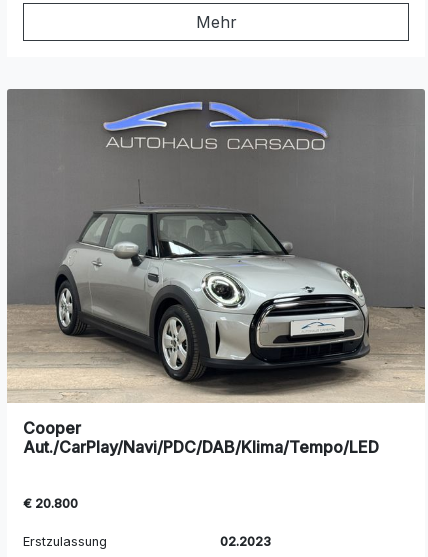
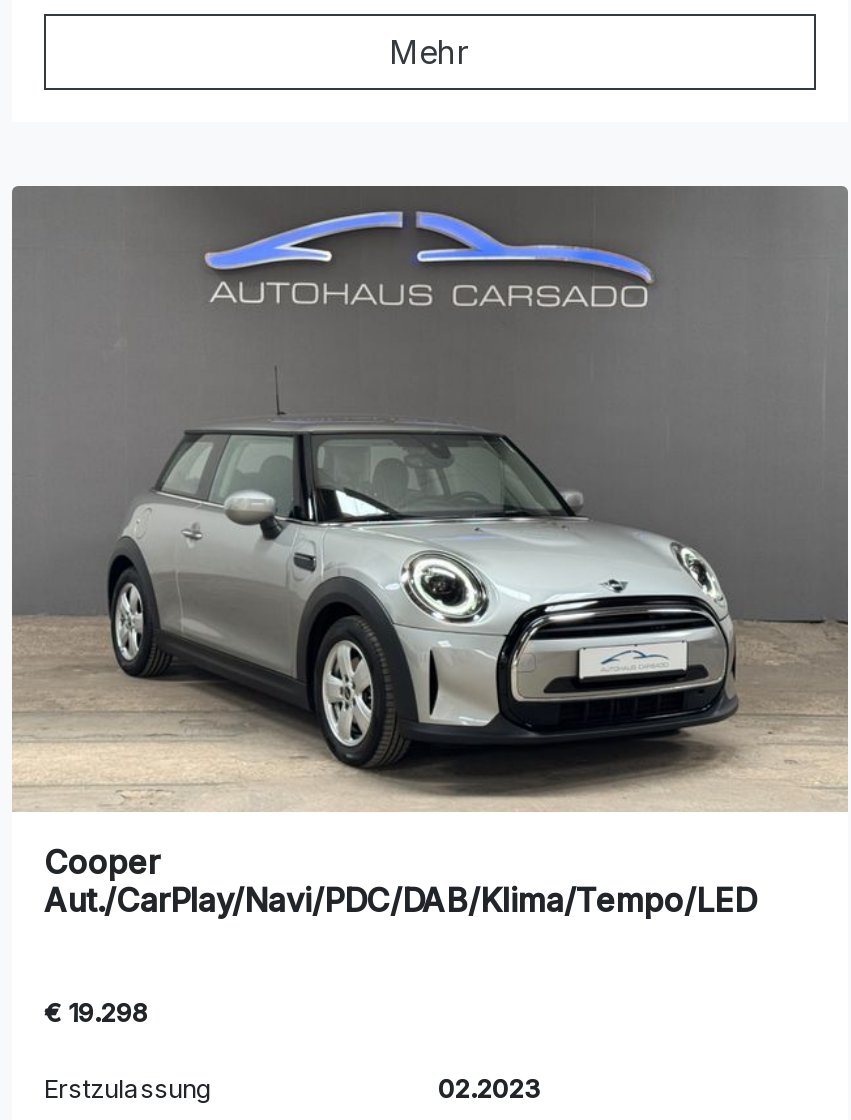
- € 20.800
+ € 19.298
